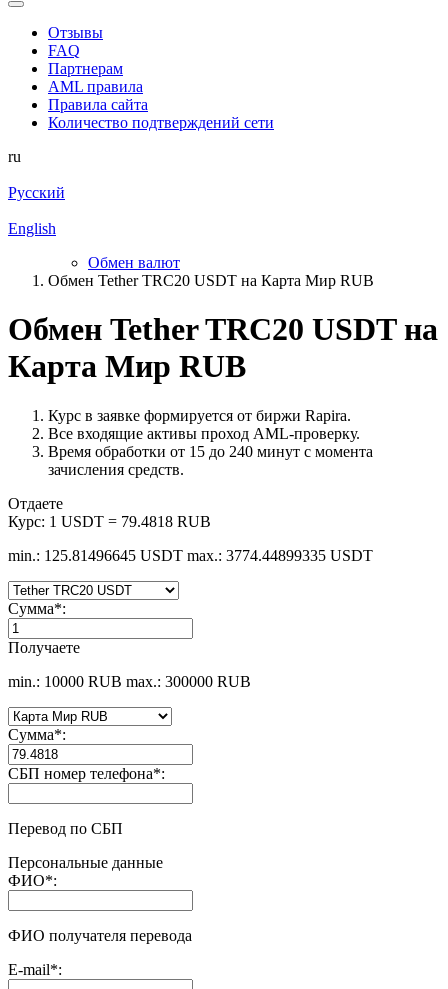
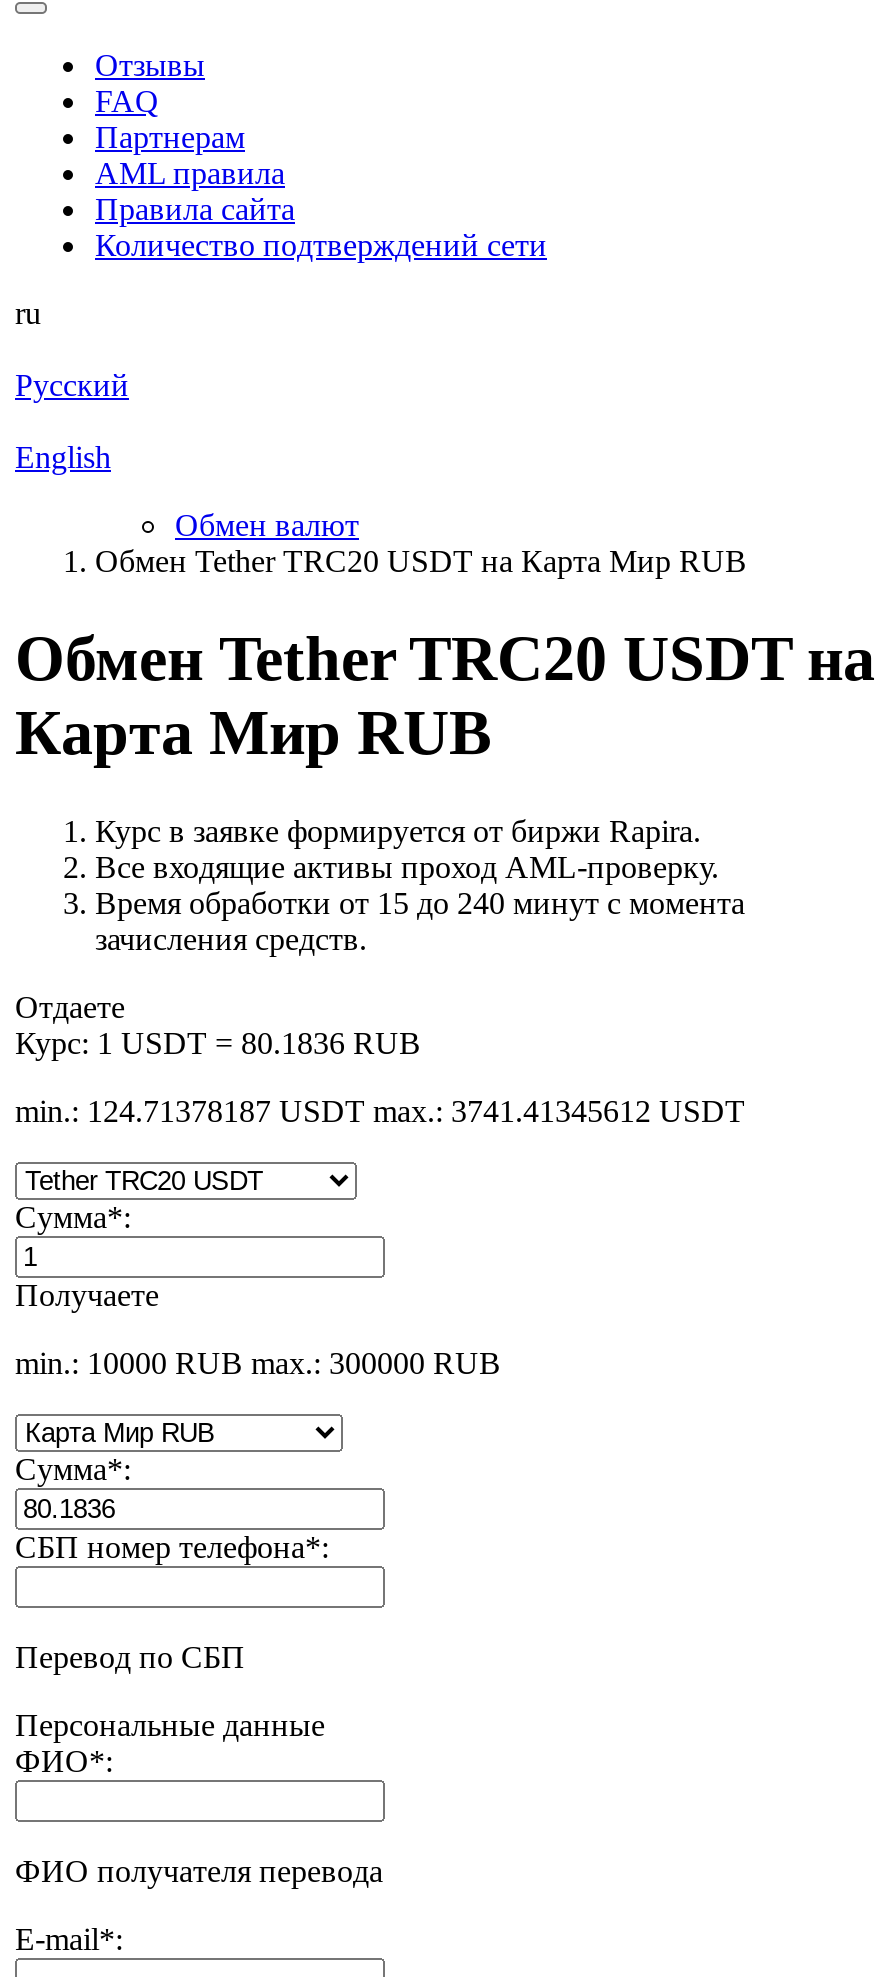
- Курс: 1 USDT = 79.4818 RUB
+ Курс: 1 USDT = 80.1836 RUB

- min.: 125.81496645 USDT max.: 3774.44899335 USDT
+ min.: 124.71378187 USDT max.: 3741.41345612 USDT
